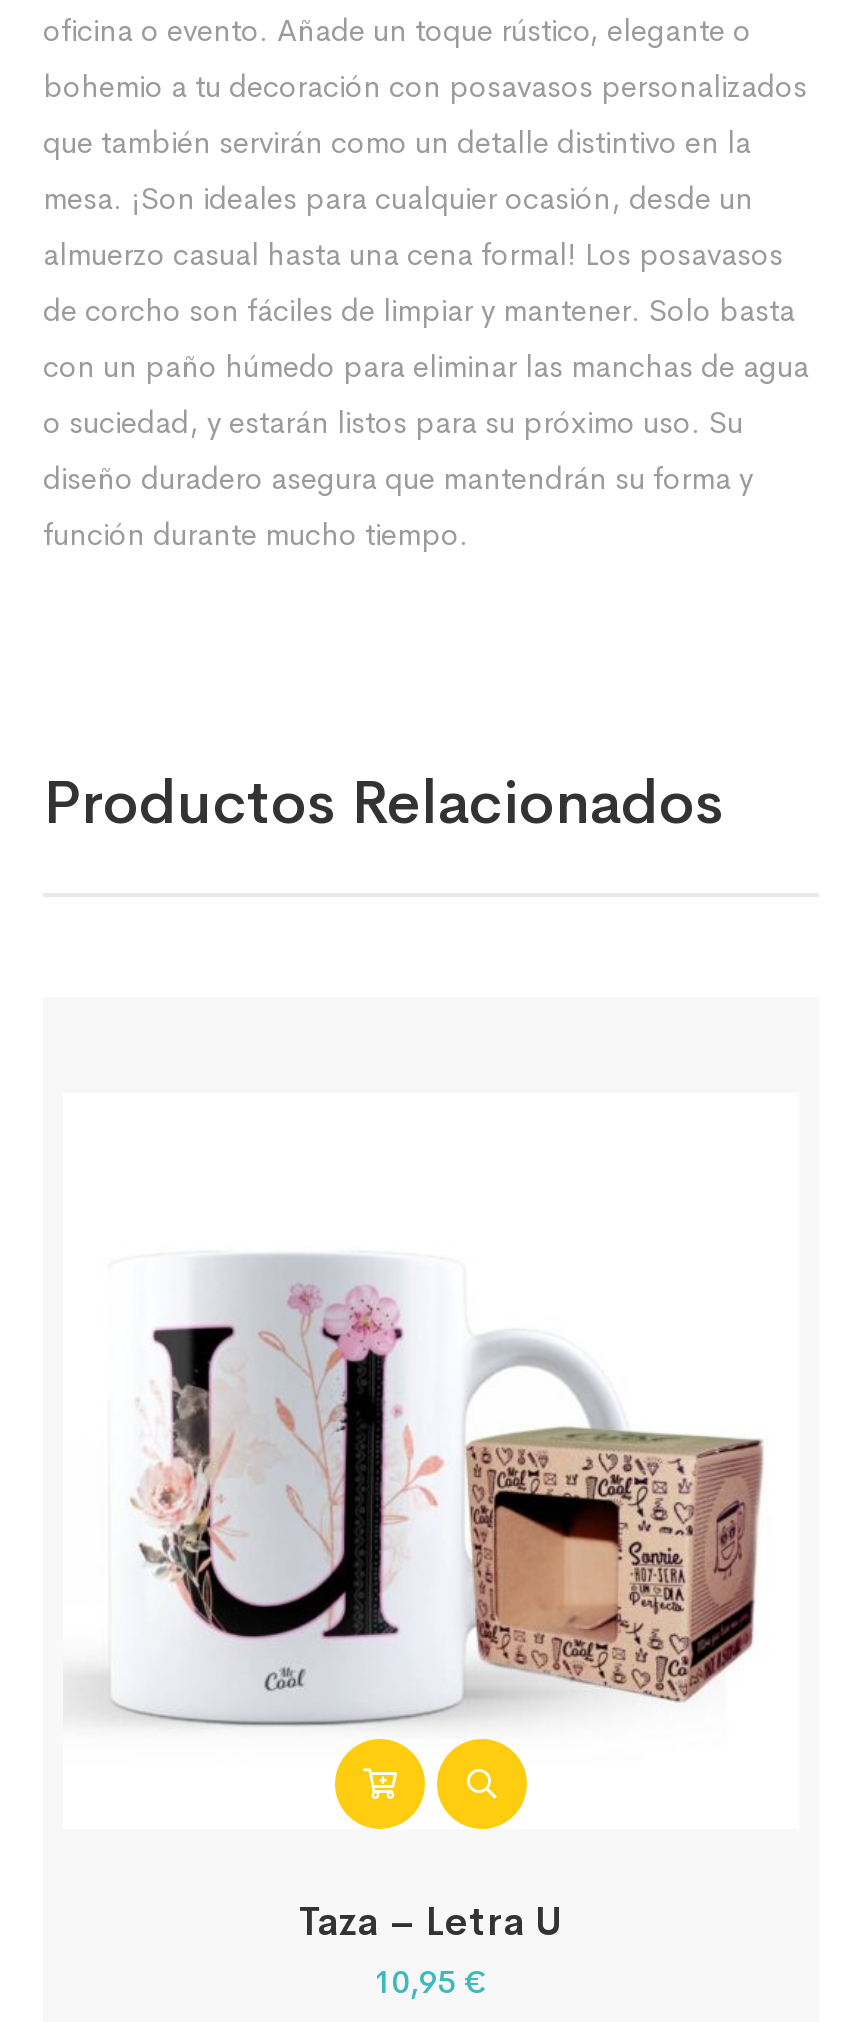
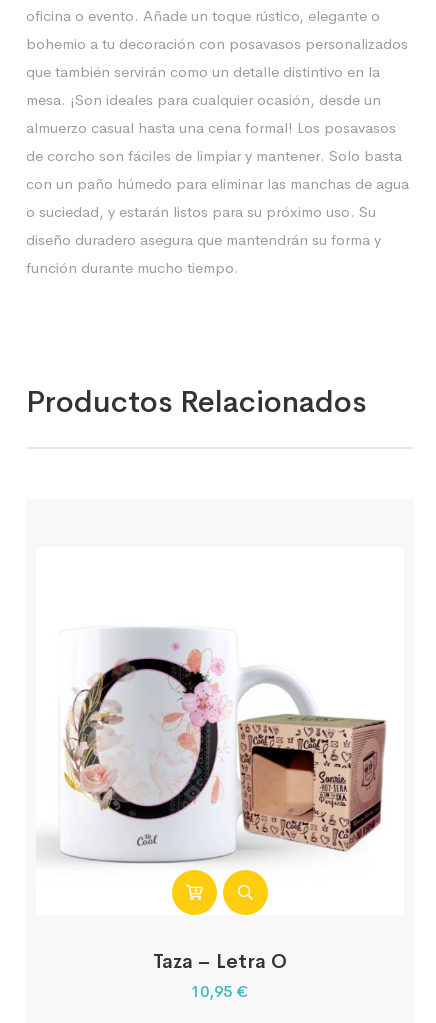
- [image]
+ [image]

- Taza – Letra U
+ Taza – Letra O
